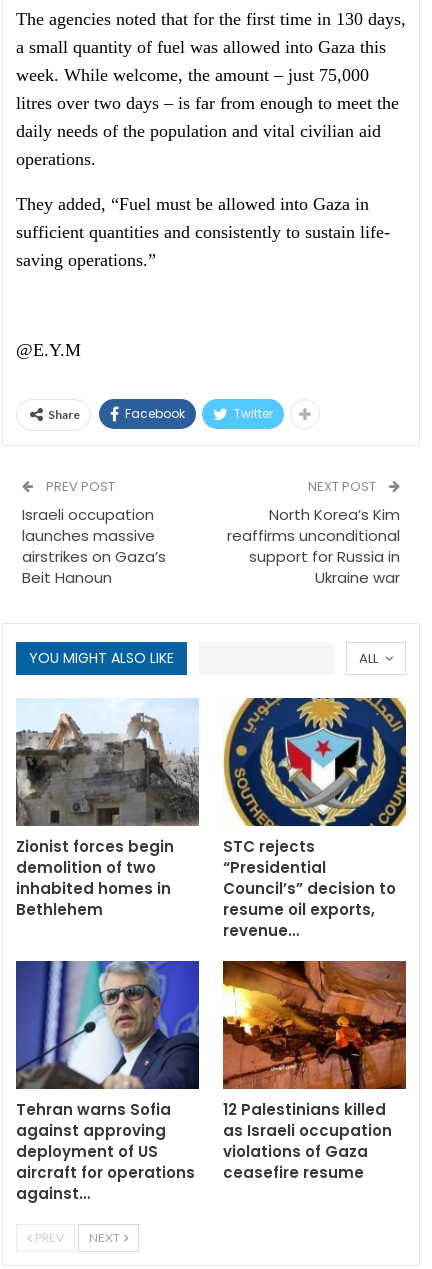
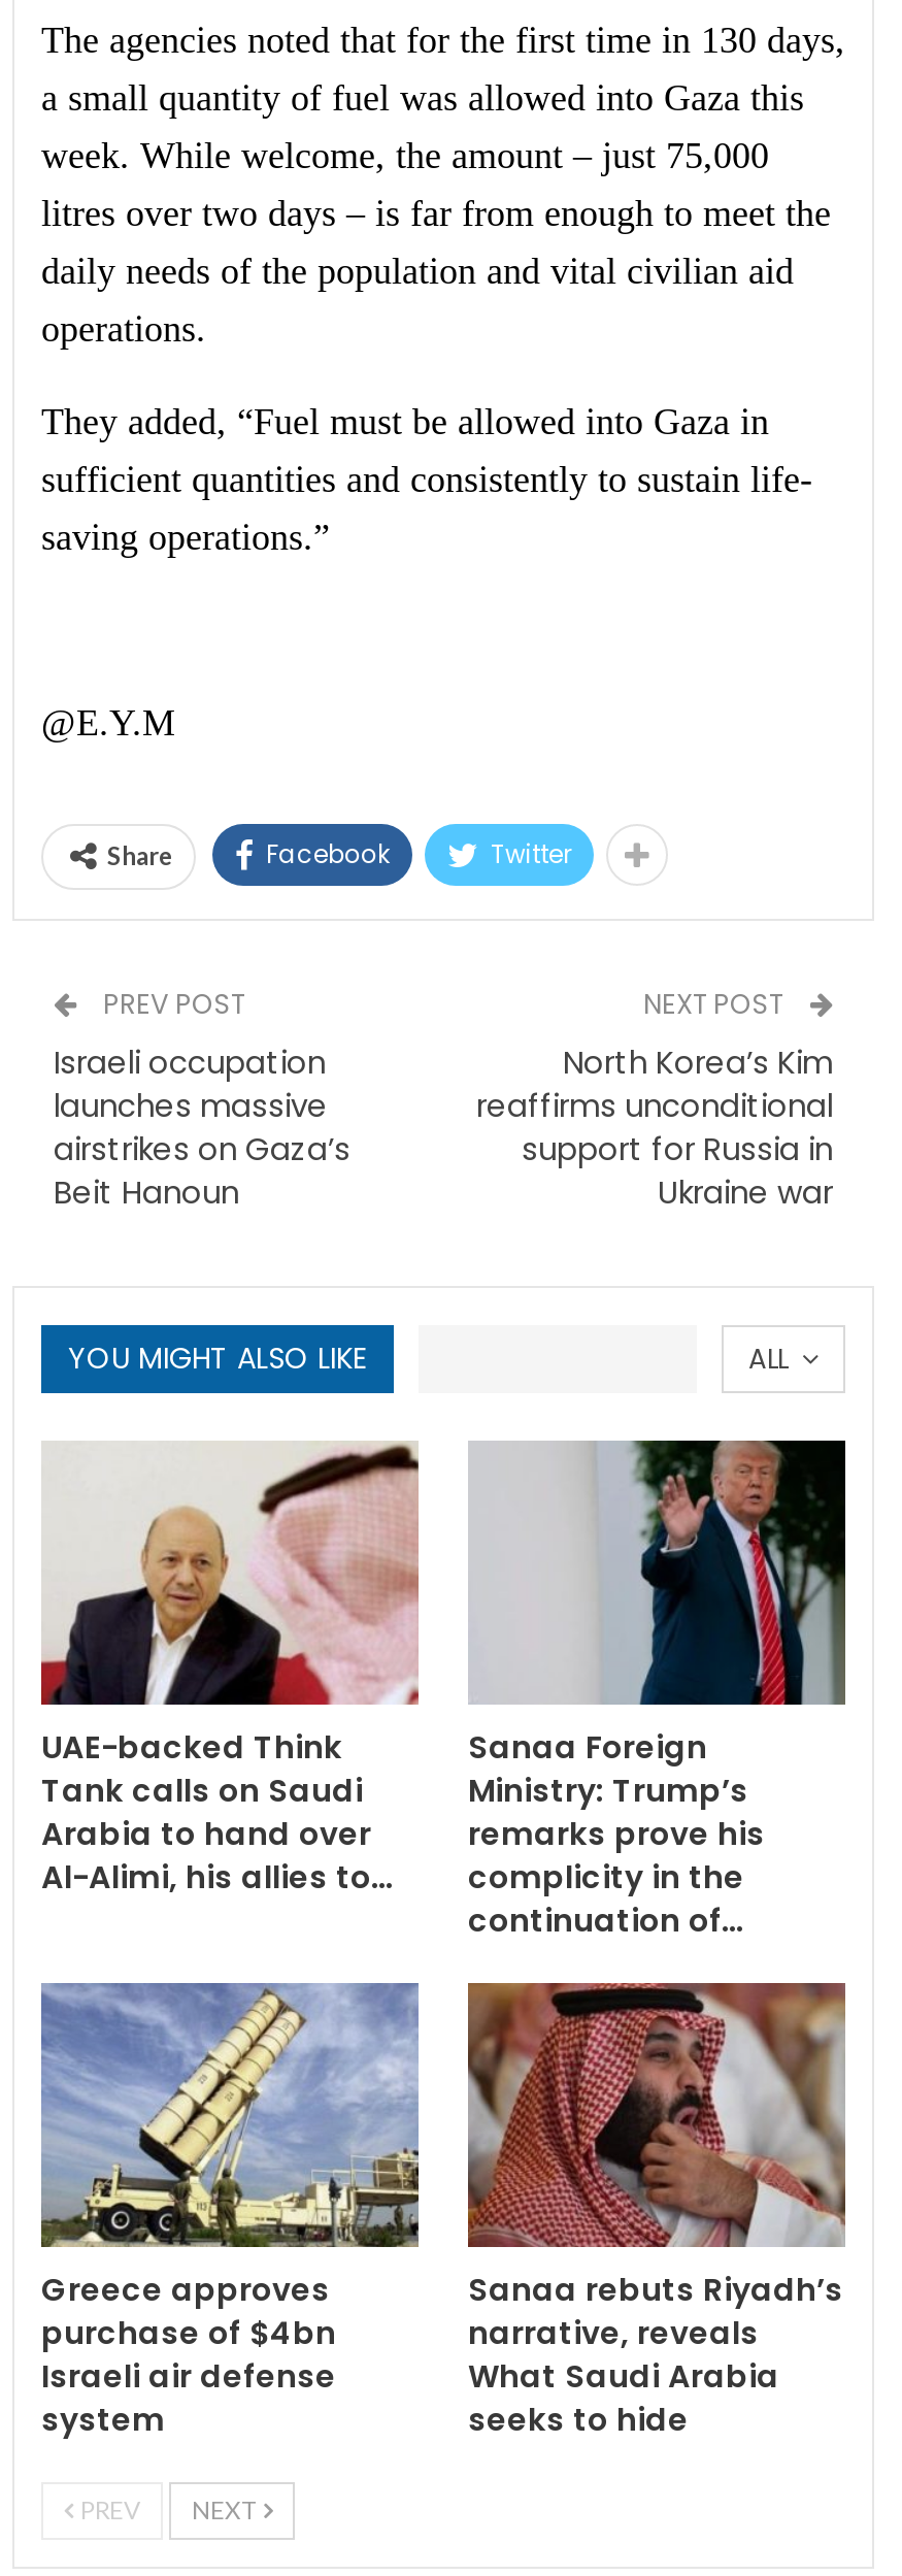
- [image]
- Zionist forces begin
- demolition of two
- inhabited homes in
- Bethlehem
+ [image]
+ UAE-backed Think
+ Tank calls on Saudi
+ Arabia to hand over
+ Al-Alimi, his allies to…

- [image]
- STC rejects
- “Presidential
- Council’s” decision to
- resume oil exports,
- revenue…
+ [image]
+ Sanaa Foreign
+ Ministry: Trump’s
+ remarks prove his
+ complicity in the
+ continuation of…

- [image]
- Tehran warns Sofia
- against approving
- deployment of US
- aircraft for operations
- against…
+ [image]
+ Greece approves
+ purchase of $4bn
+ Israeli air defense
+ system

- [image]
- 12 Palestinians killed
- as Israeli occupation
- violations of Gaza
- ceasefire resume
+ [image]
+ Sanaa rebuts Riyadh’s
+ narrative, reveals
+ What Saudi Arabia
+ seeks to hide
